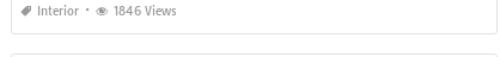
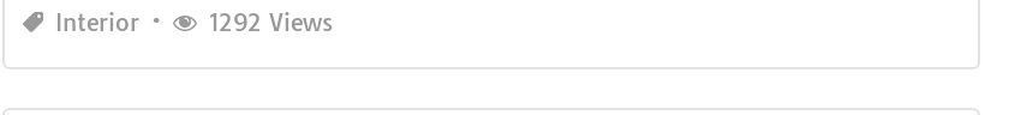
- 1846 Views
+ 1292 Views
